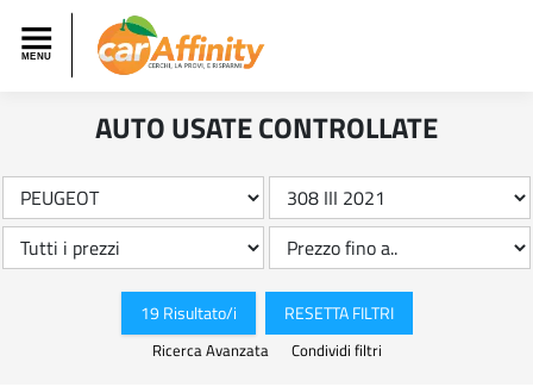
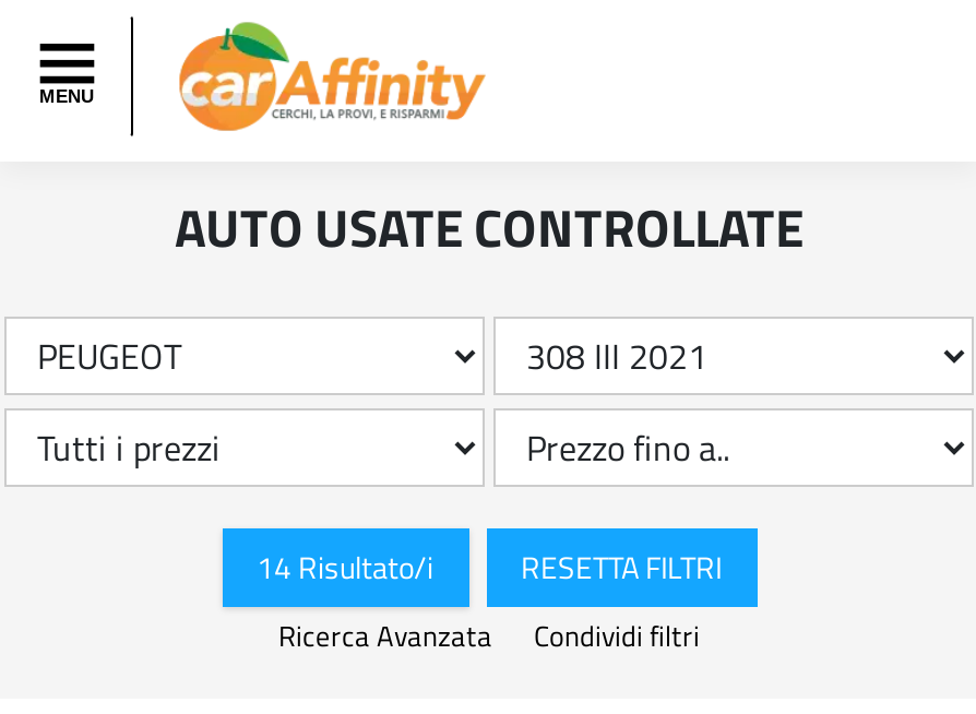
- 19 Risultato/i
+ 14 Risultato/i
